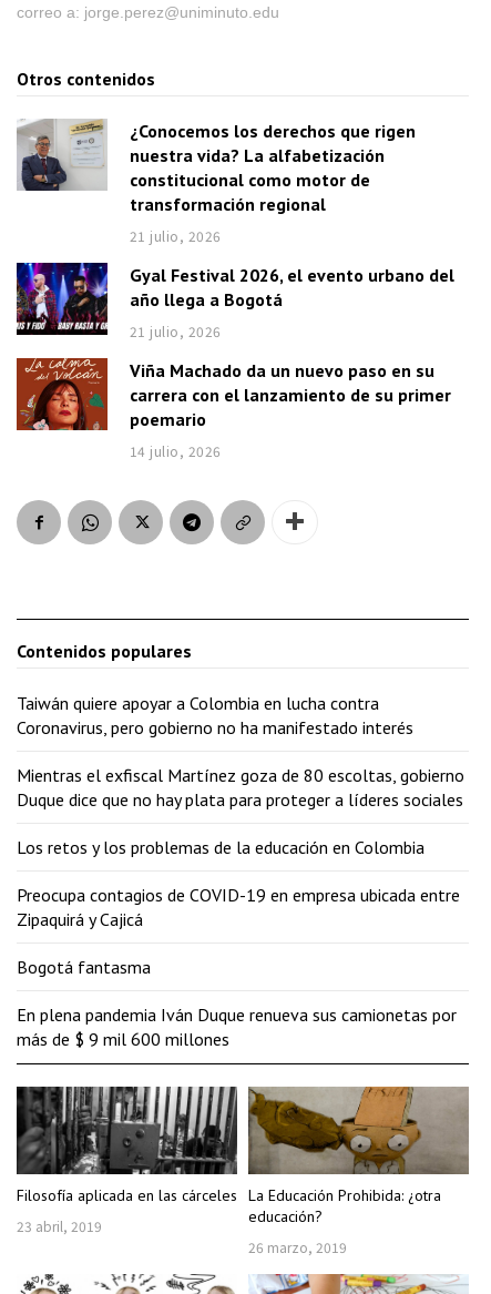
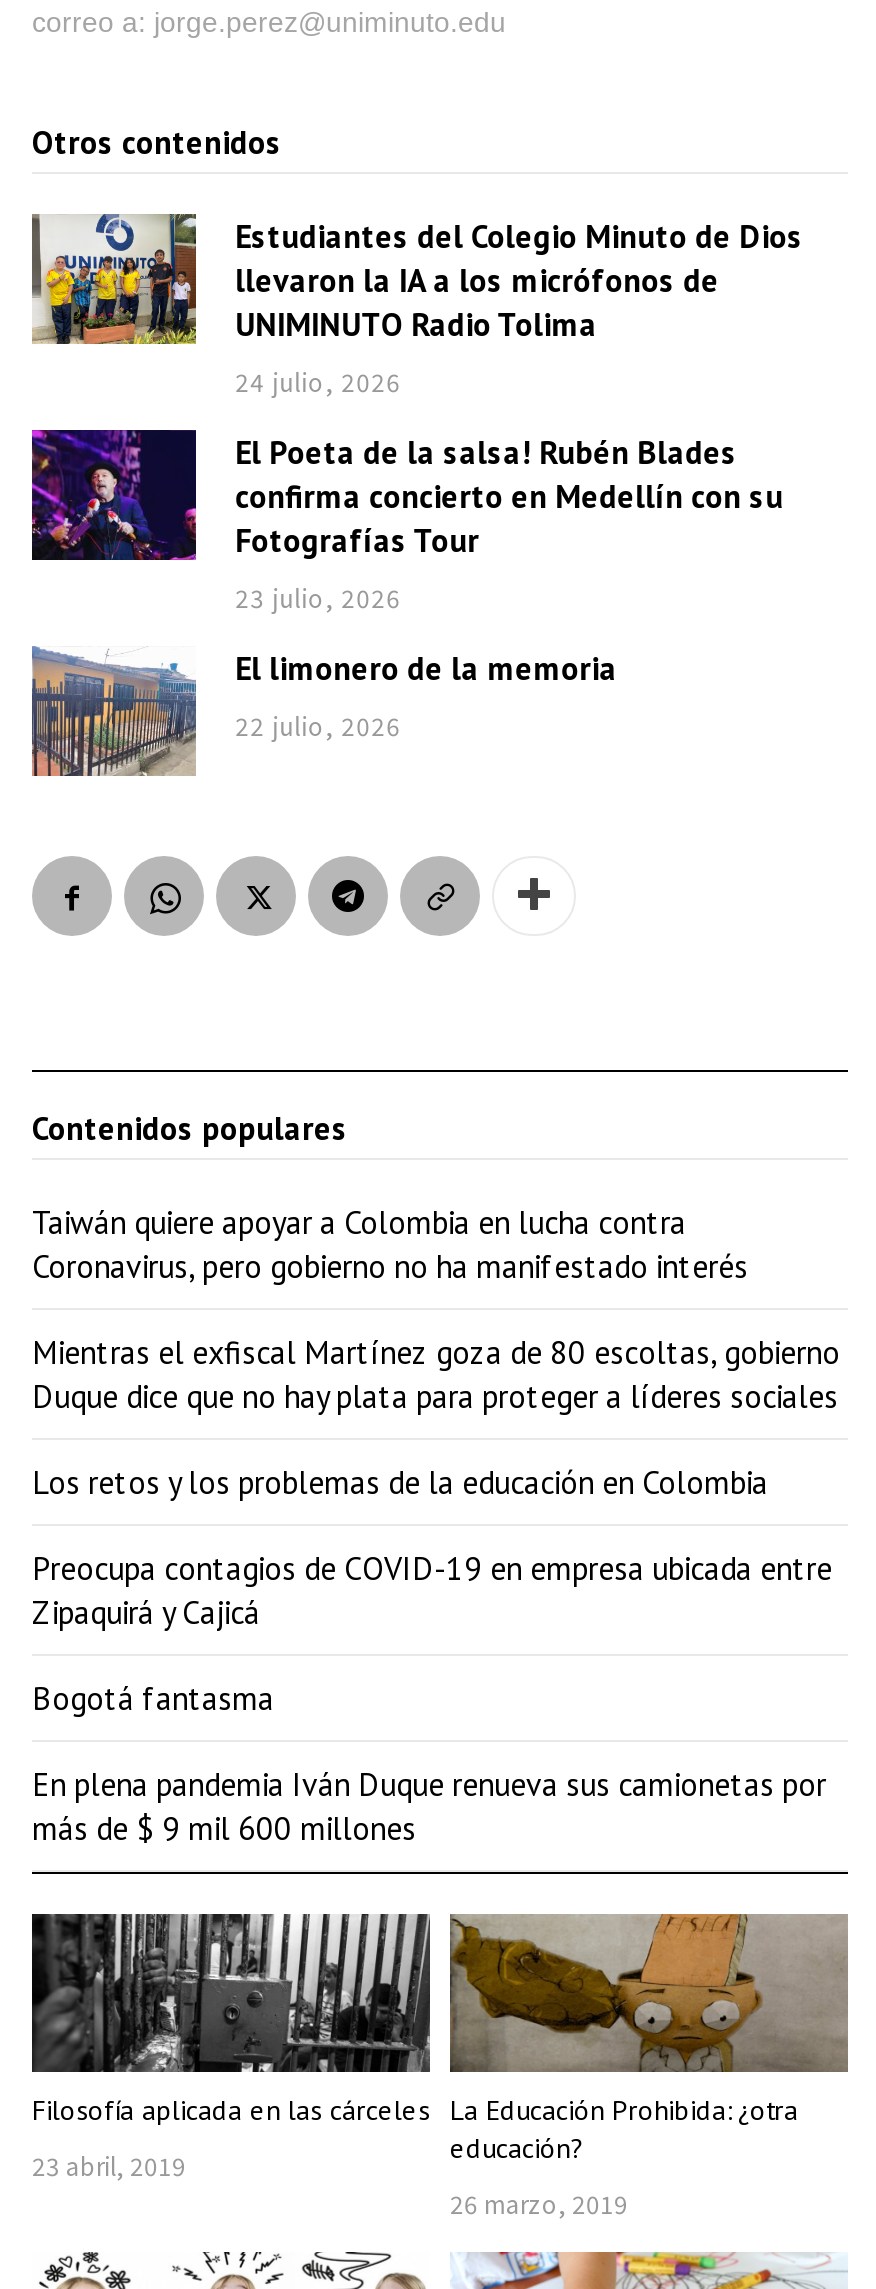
- [image]
- ¿Conocemos los derechos que rigen
- nuestra vida? La alfabetización
- constitucional como motor de
- transformación regional
+ [image]
+ Estudiantes del Colegio Minuto de Dios
+ llevaron la IA a los micrófonos de
+ UNIMINUTO Radio Tolima

- 21 julio, 2026
+ 24 julio, 2026

- [image]
- Gyal Festival 2026, el evento urbano del
- año llega a Bogotá
+ [image]
+ El Poeta de la salsa! Rubén Blades
+ confirma concierto en Medellín con su
+ Fotografías Tour

- 21 julio, 2026
+ 23 julio, 2026

- [image]
- Viña Machado da un nuevo paso en su
- carrera con el lanzamiento de su primer
- poemario
+ [image]
+ El limonero de la memoria

- 14 julio, 2026
+ 22 julio, 2026
